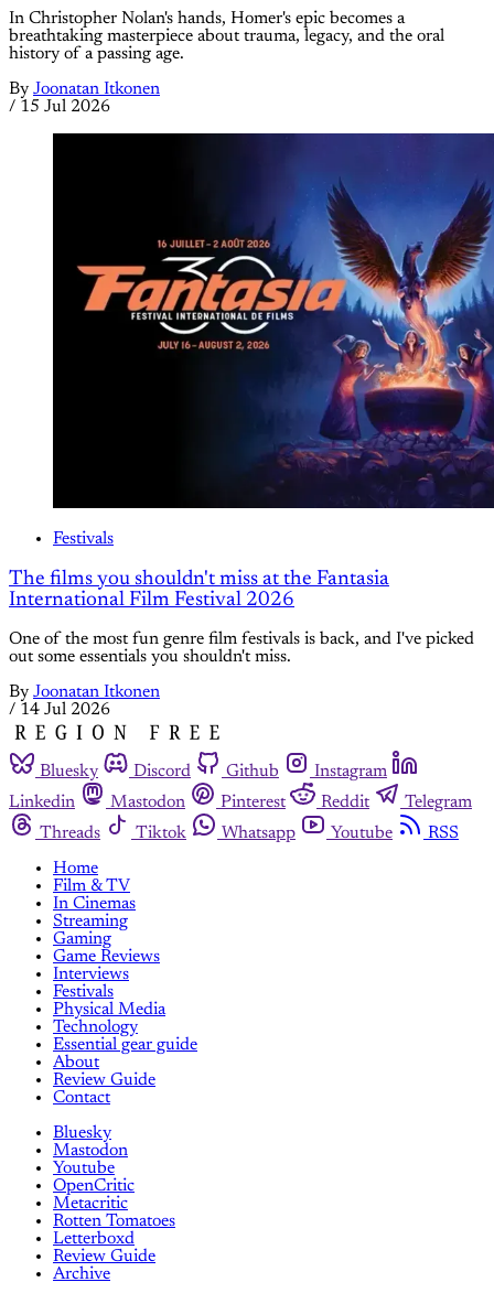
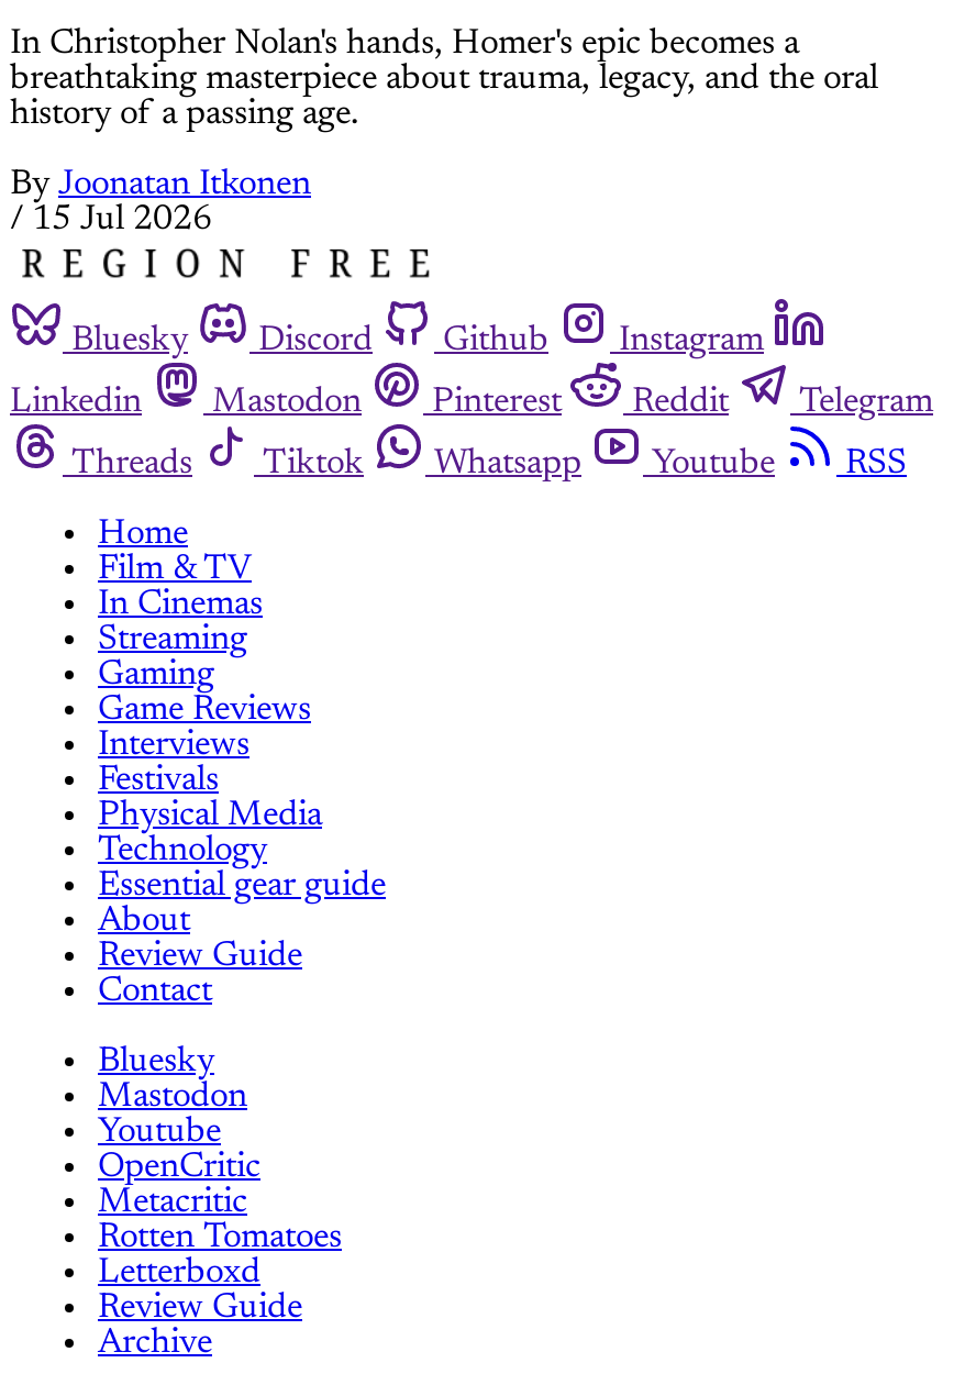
- [image]
- Festivals
- The films you shouldn't miss at the Fantasia
- International Film Festival 2026
- One of the most fun genre film festivals is back, and I've picked
- out some essentials you shouldn't miss.
- By Joonatan Itkonen
- / 14 Jul 2026
